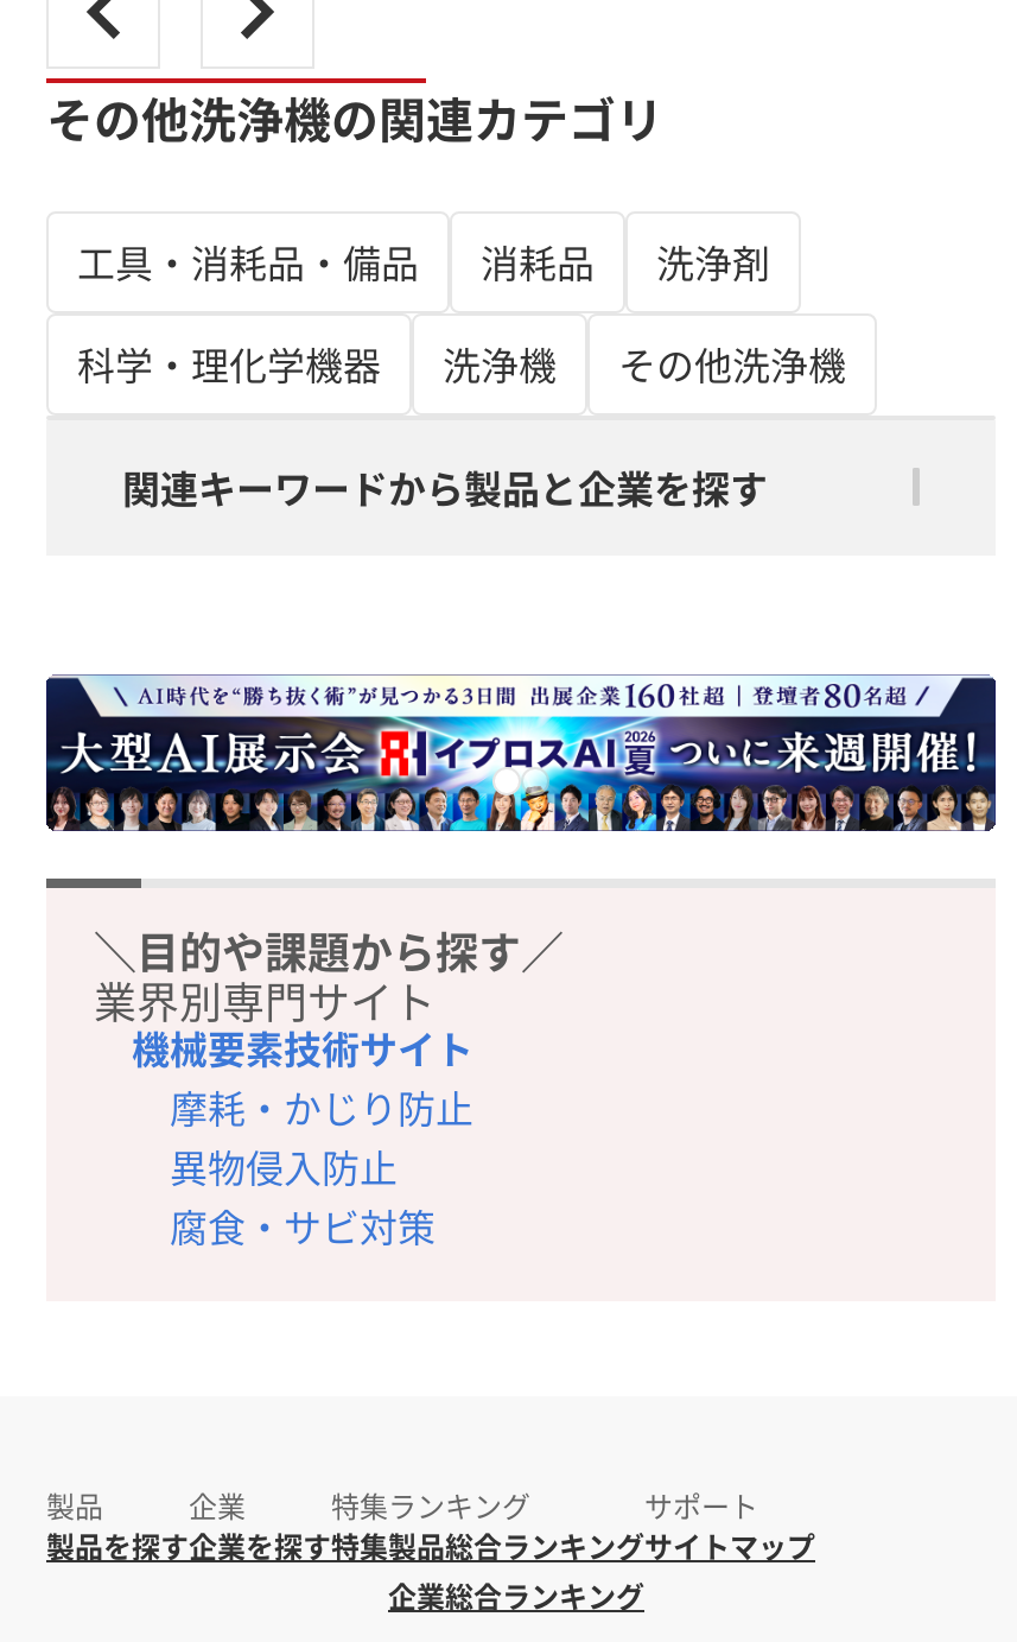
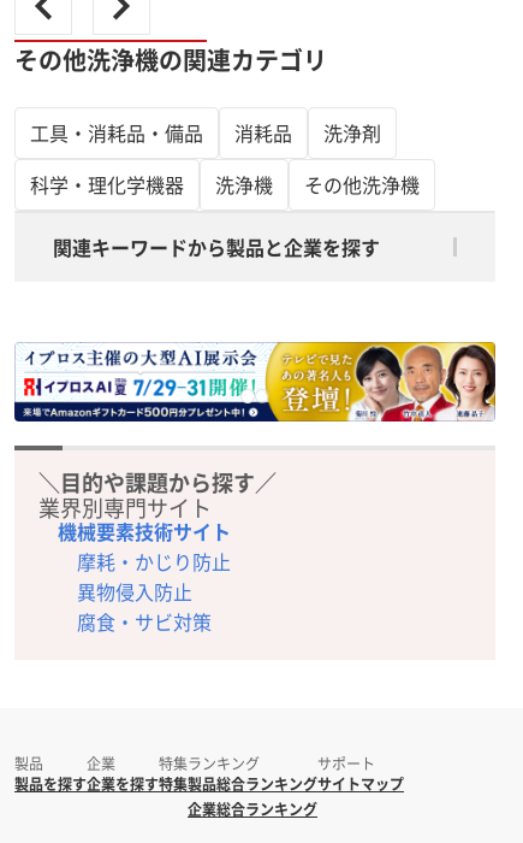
- [image]
+ [image]
